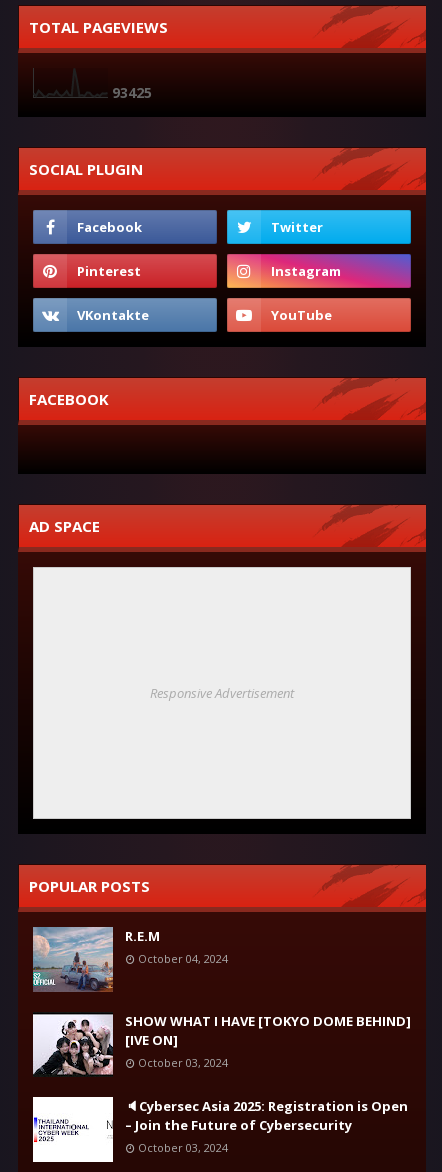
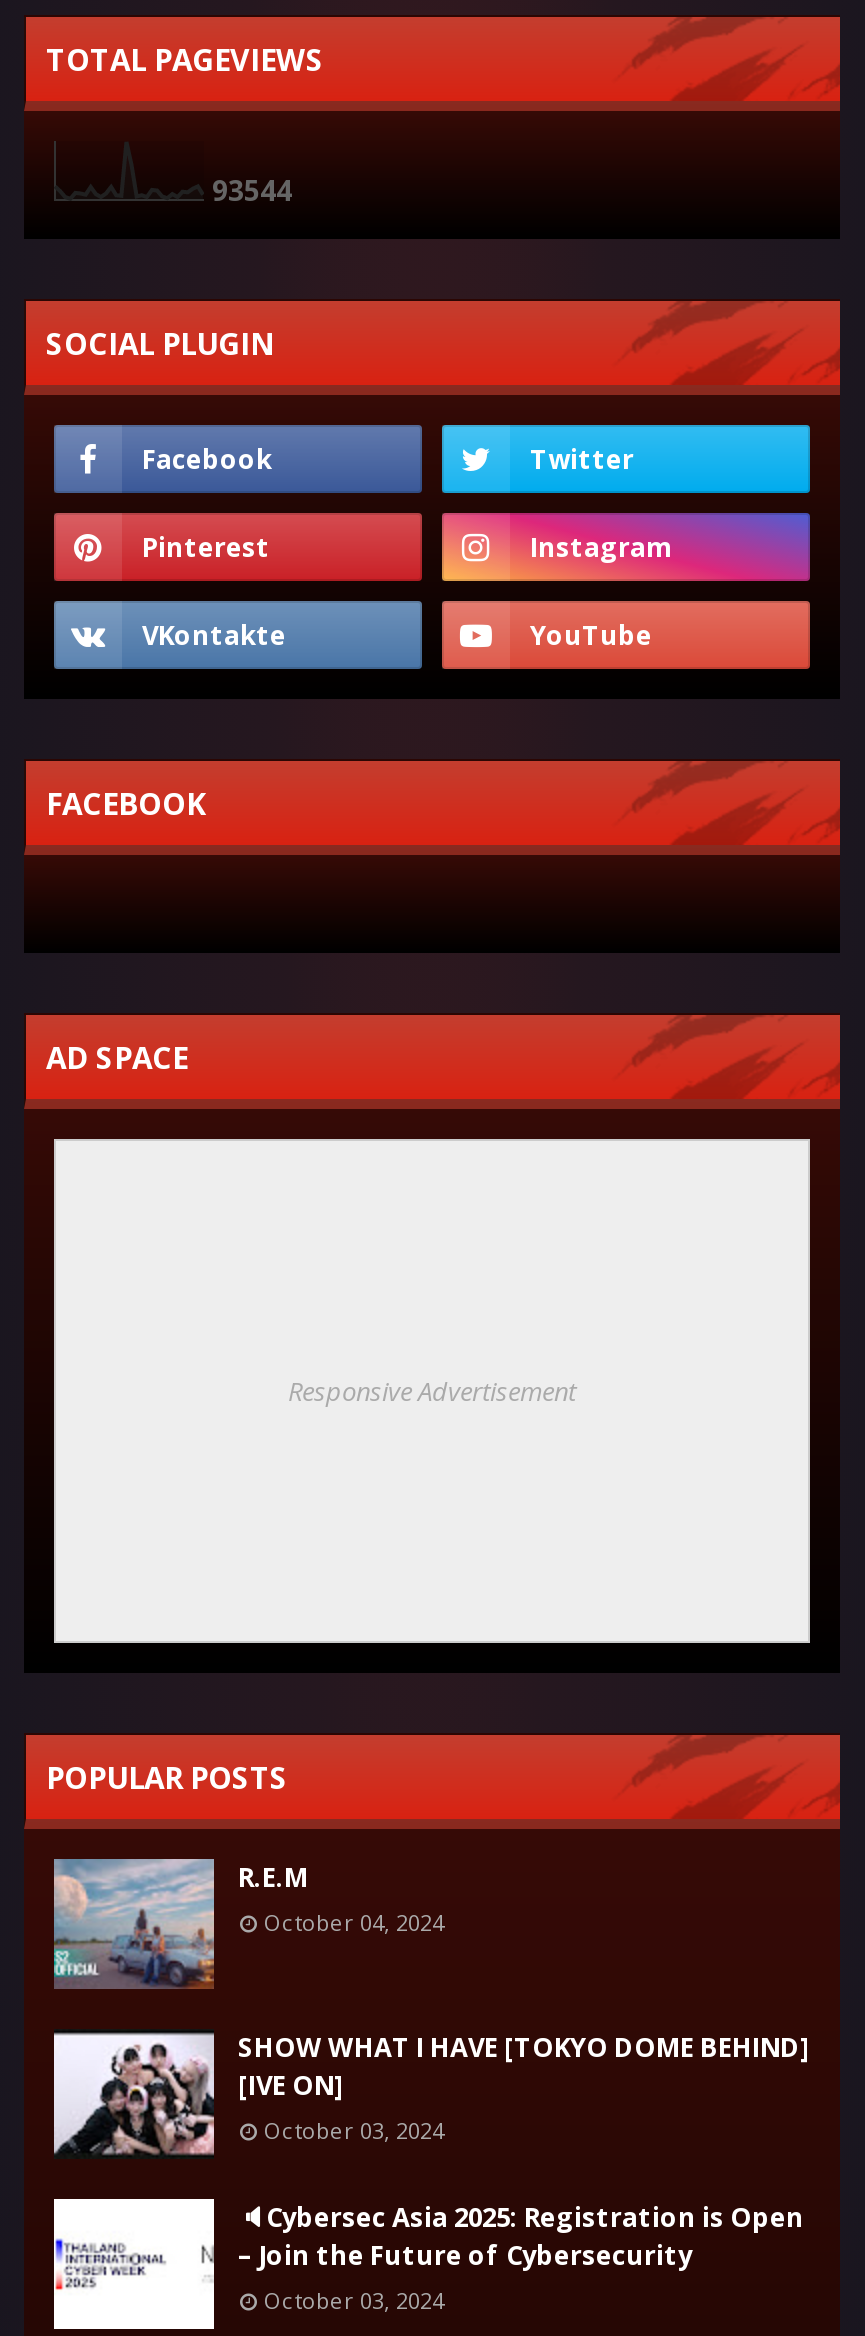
- 93425
+ 93544
